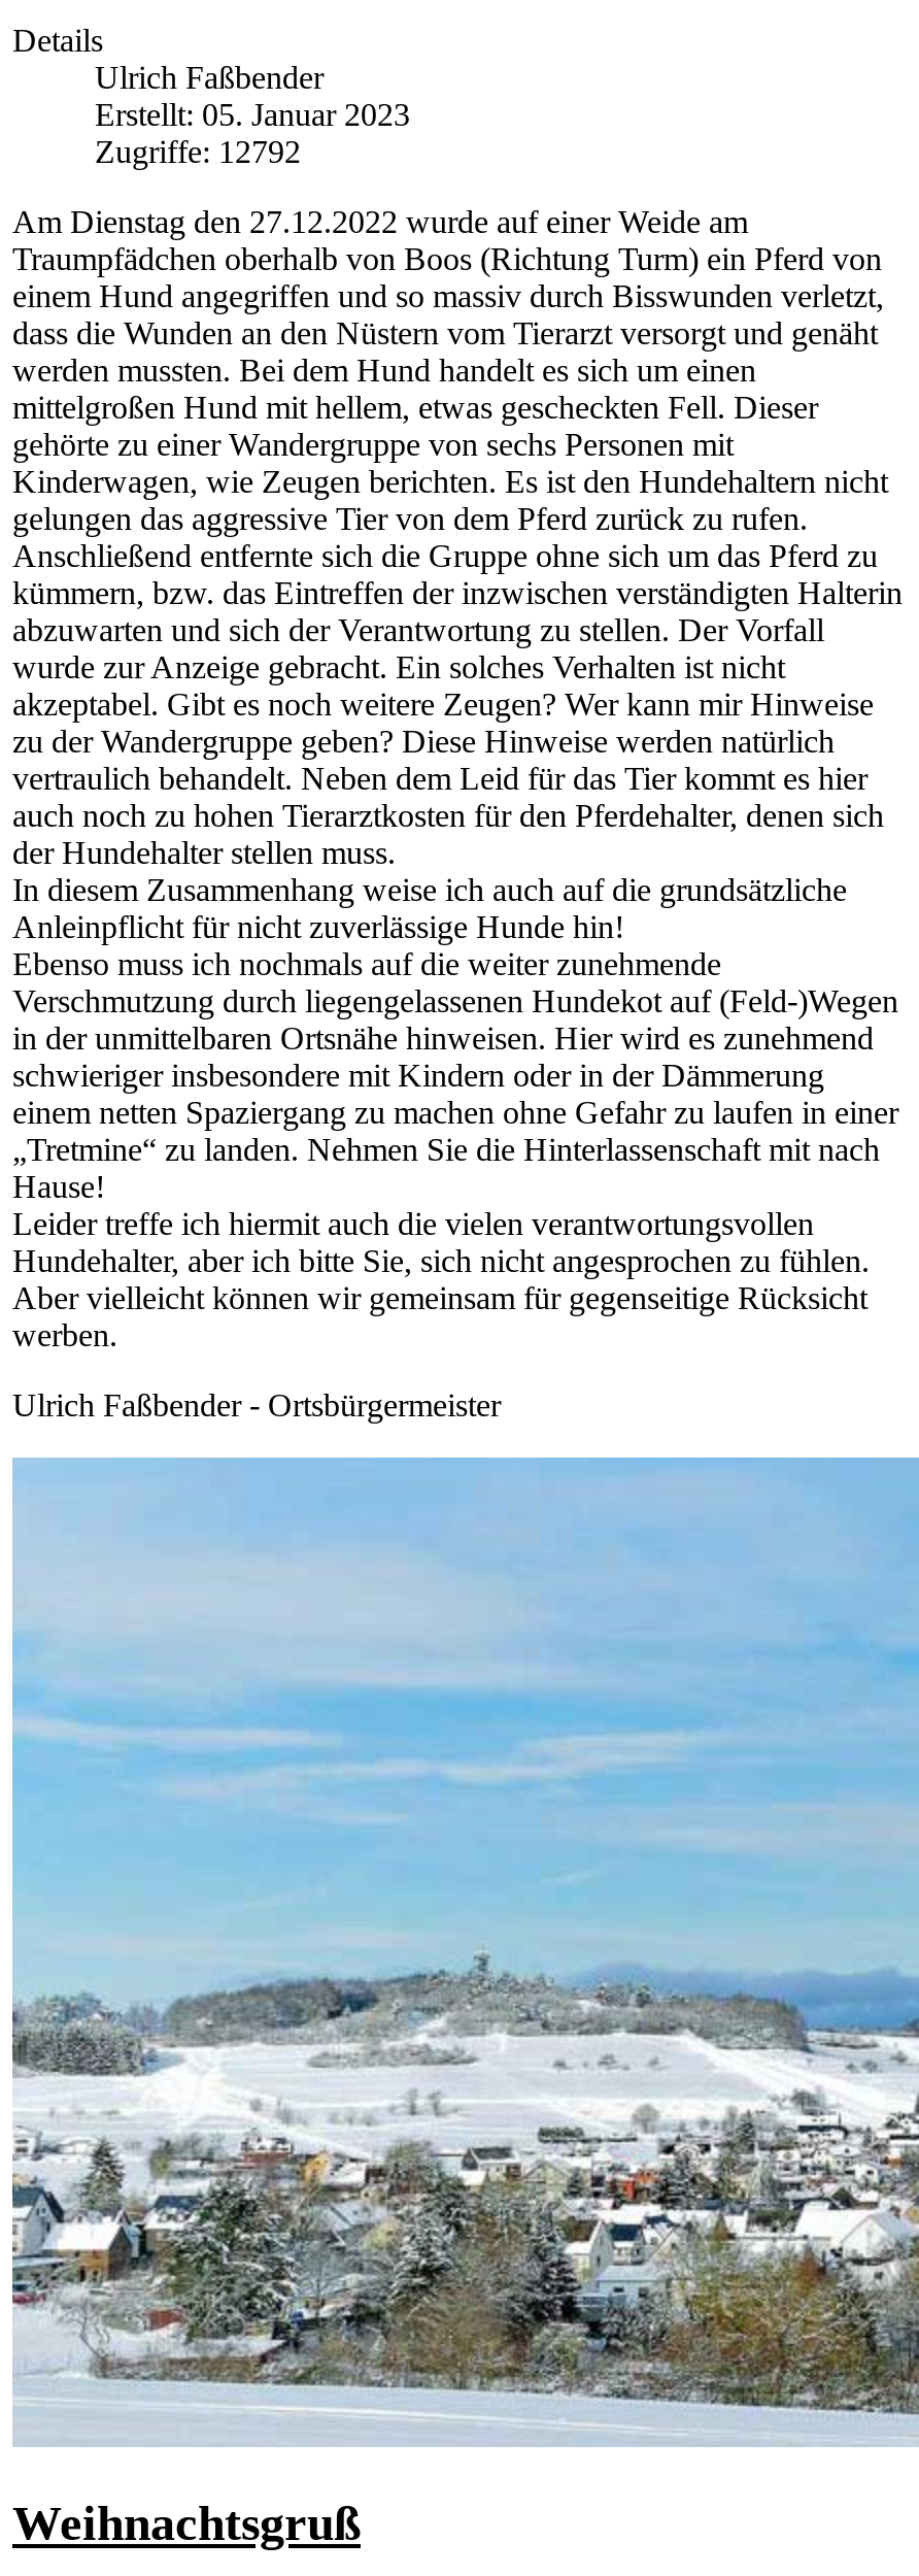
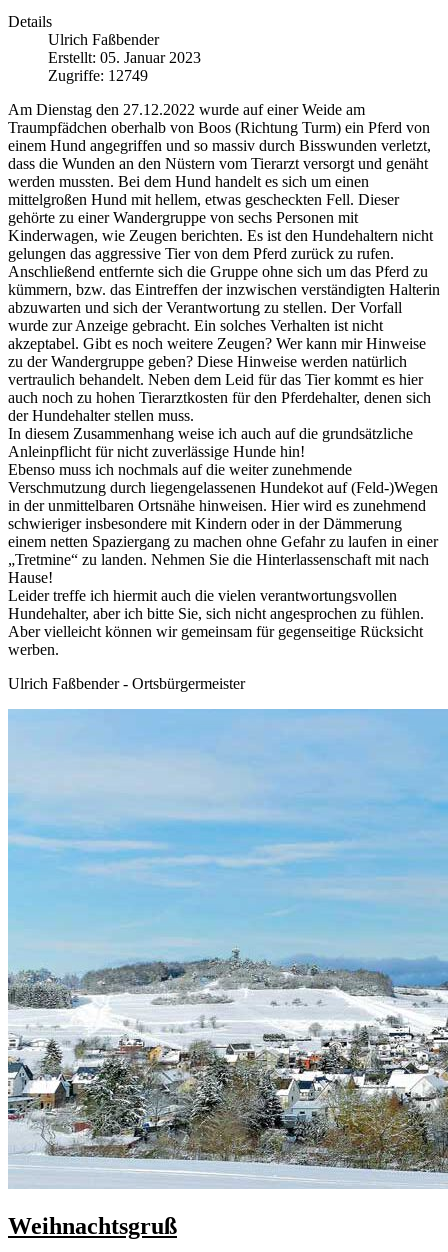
- Zugriffe: 12792
+ Zugriffe: 12749
